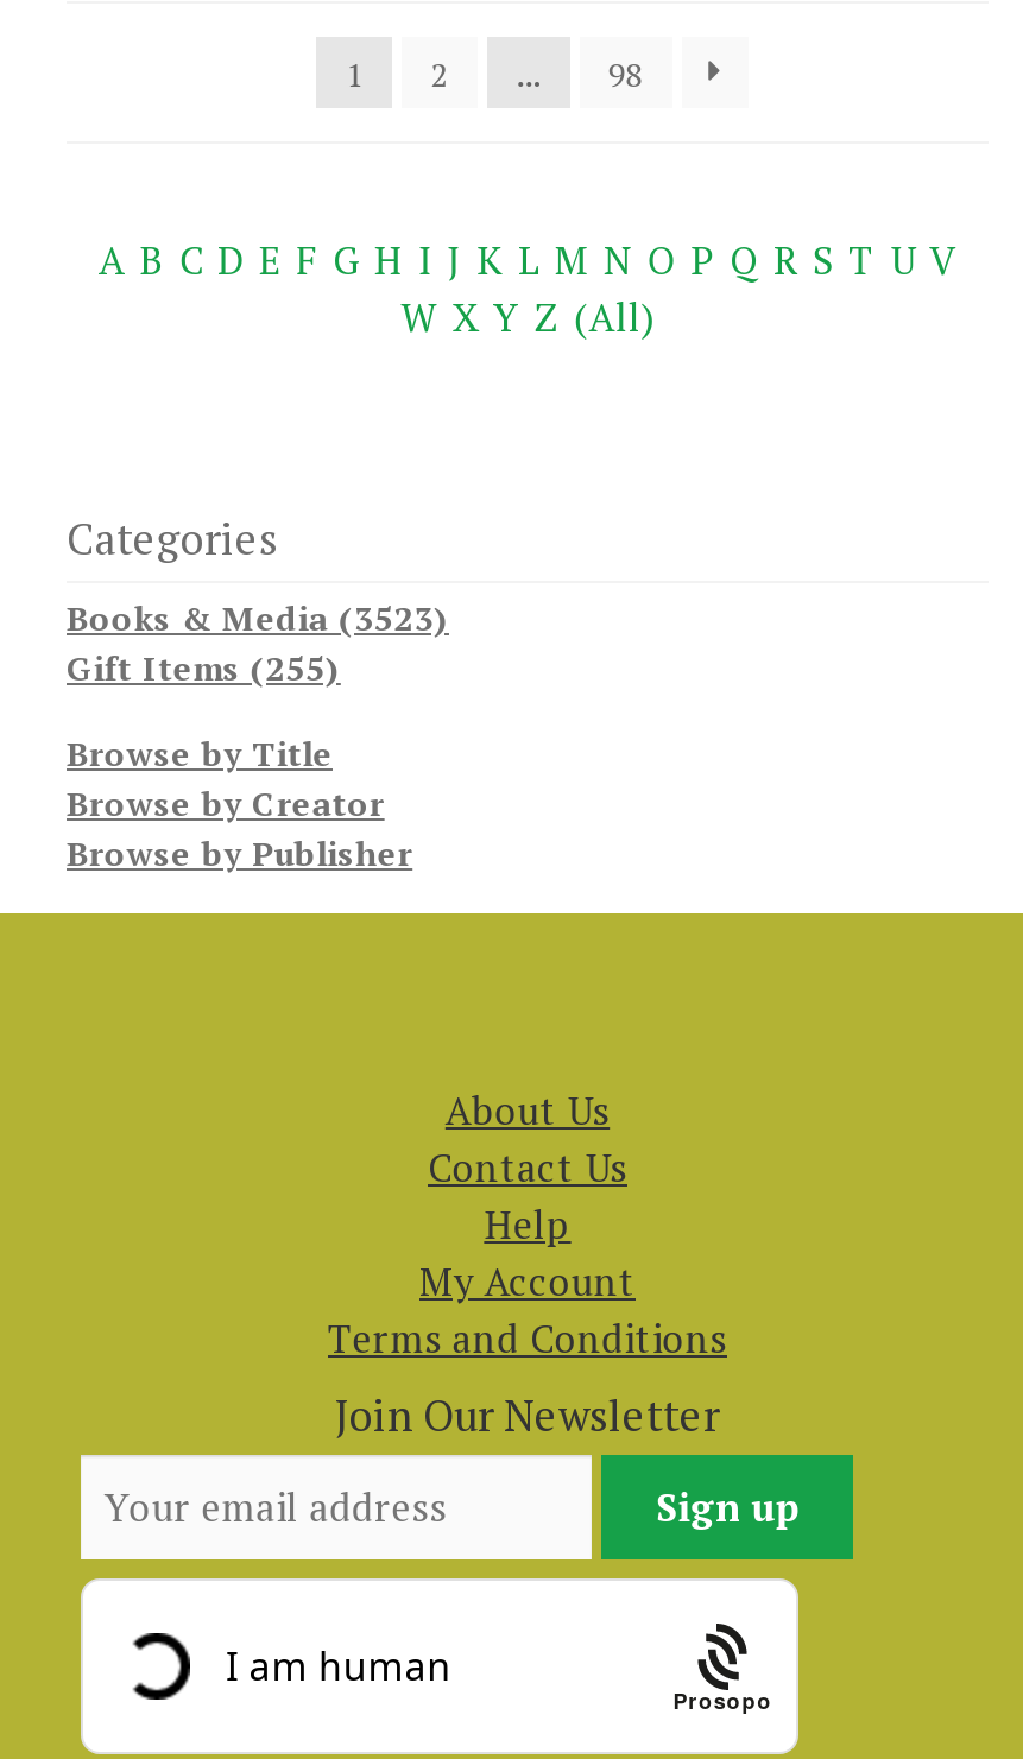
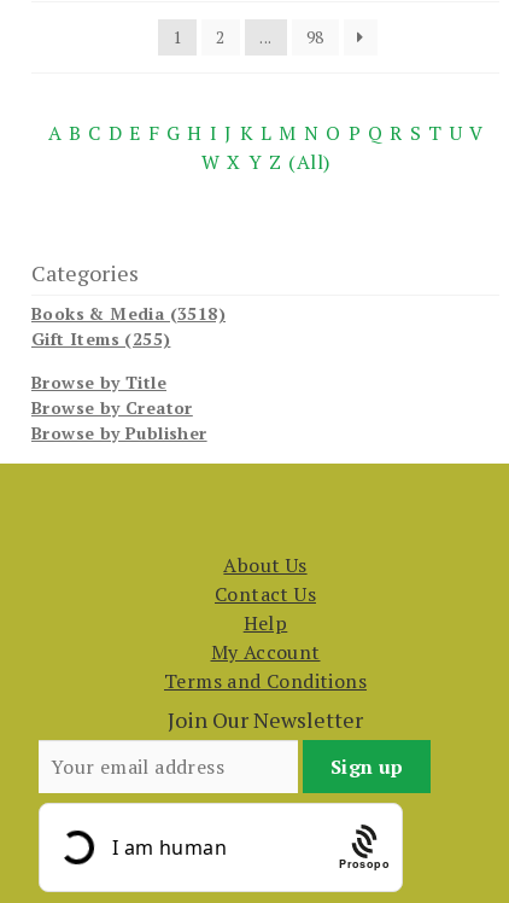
- Books & Media (3523)
+ Books & Media (3518)
